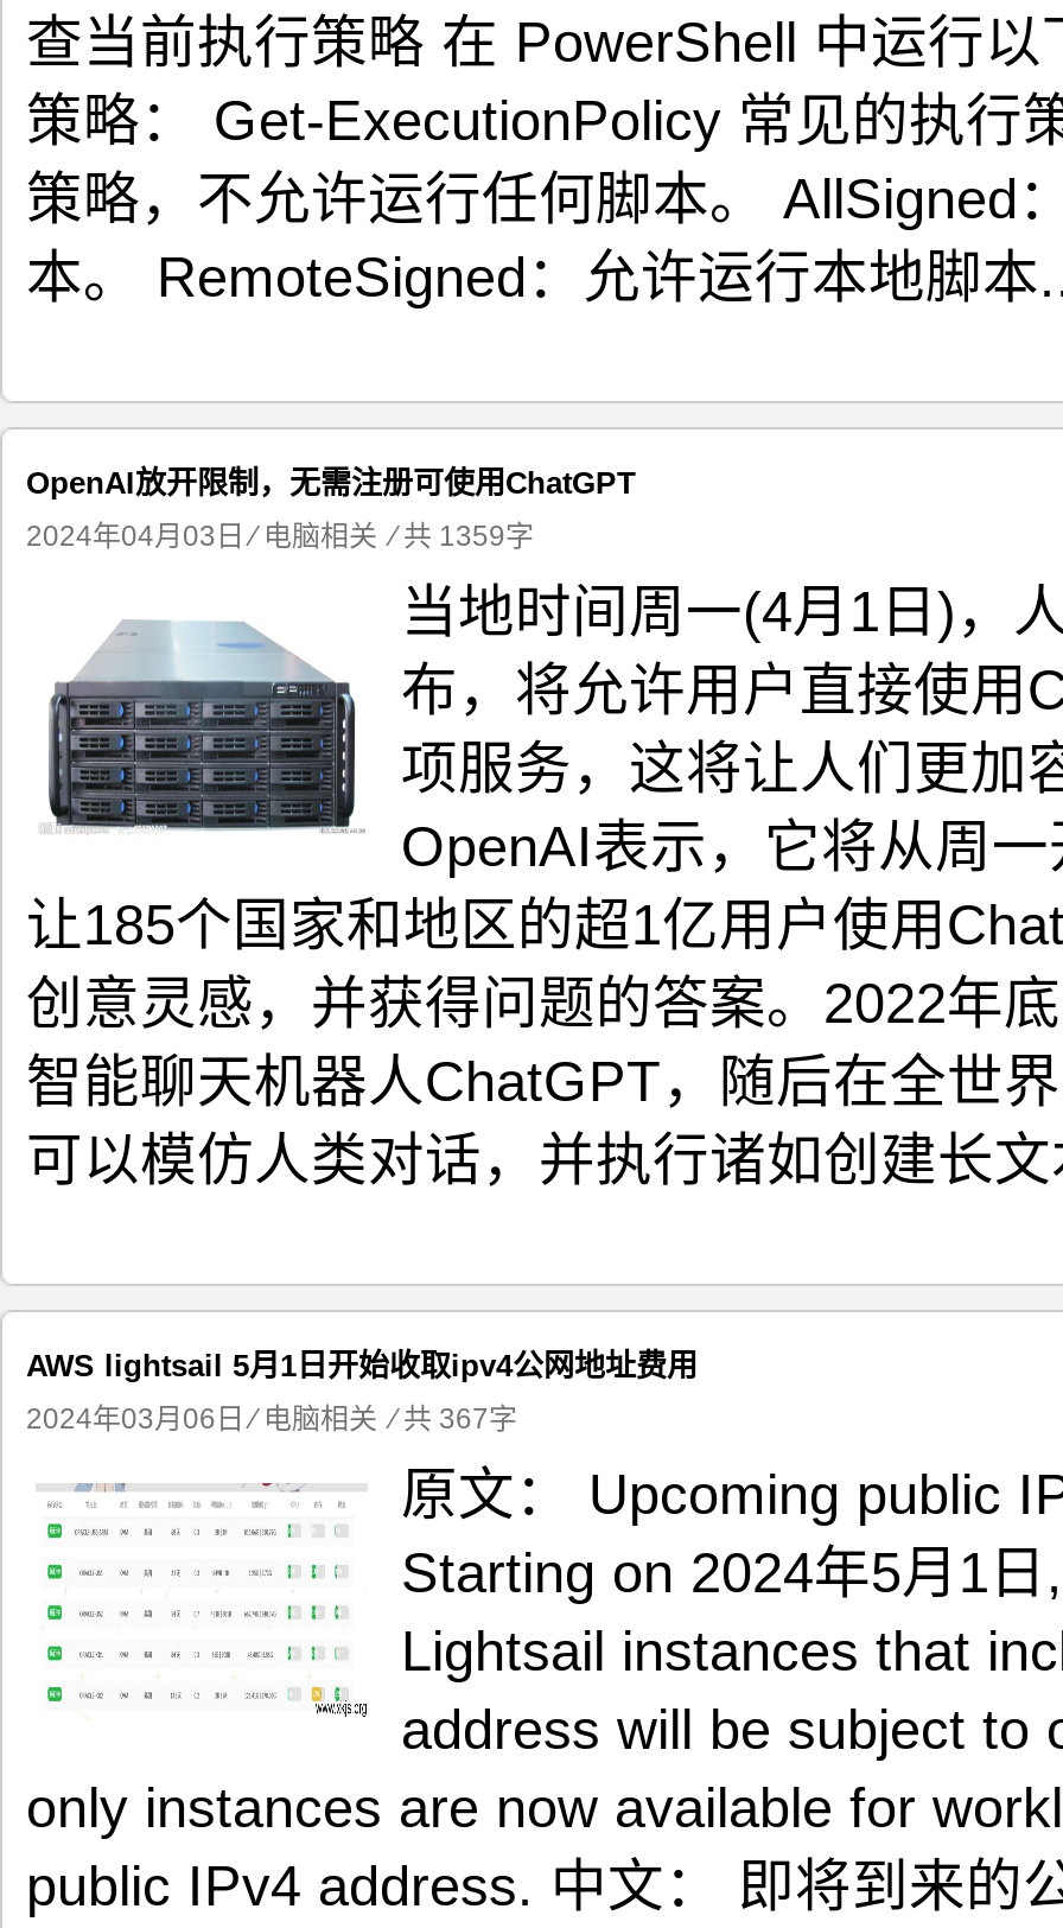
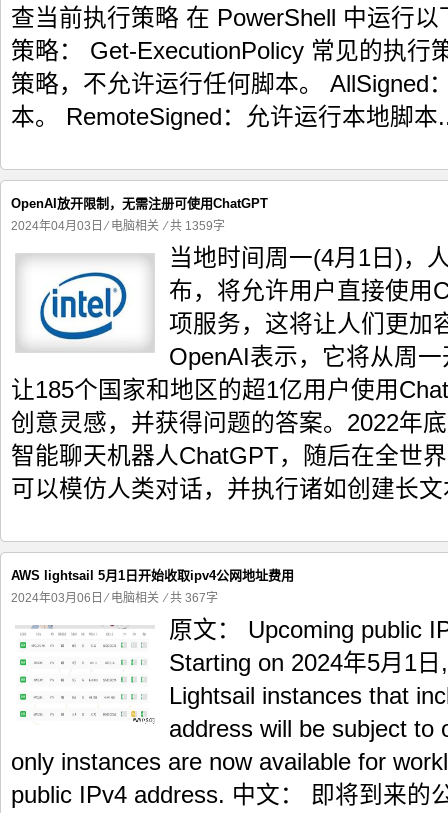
- [image]
+ [image]
